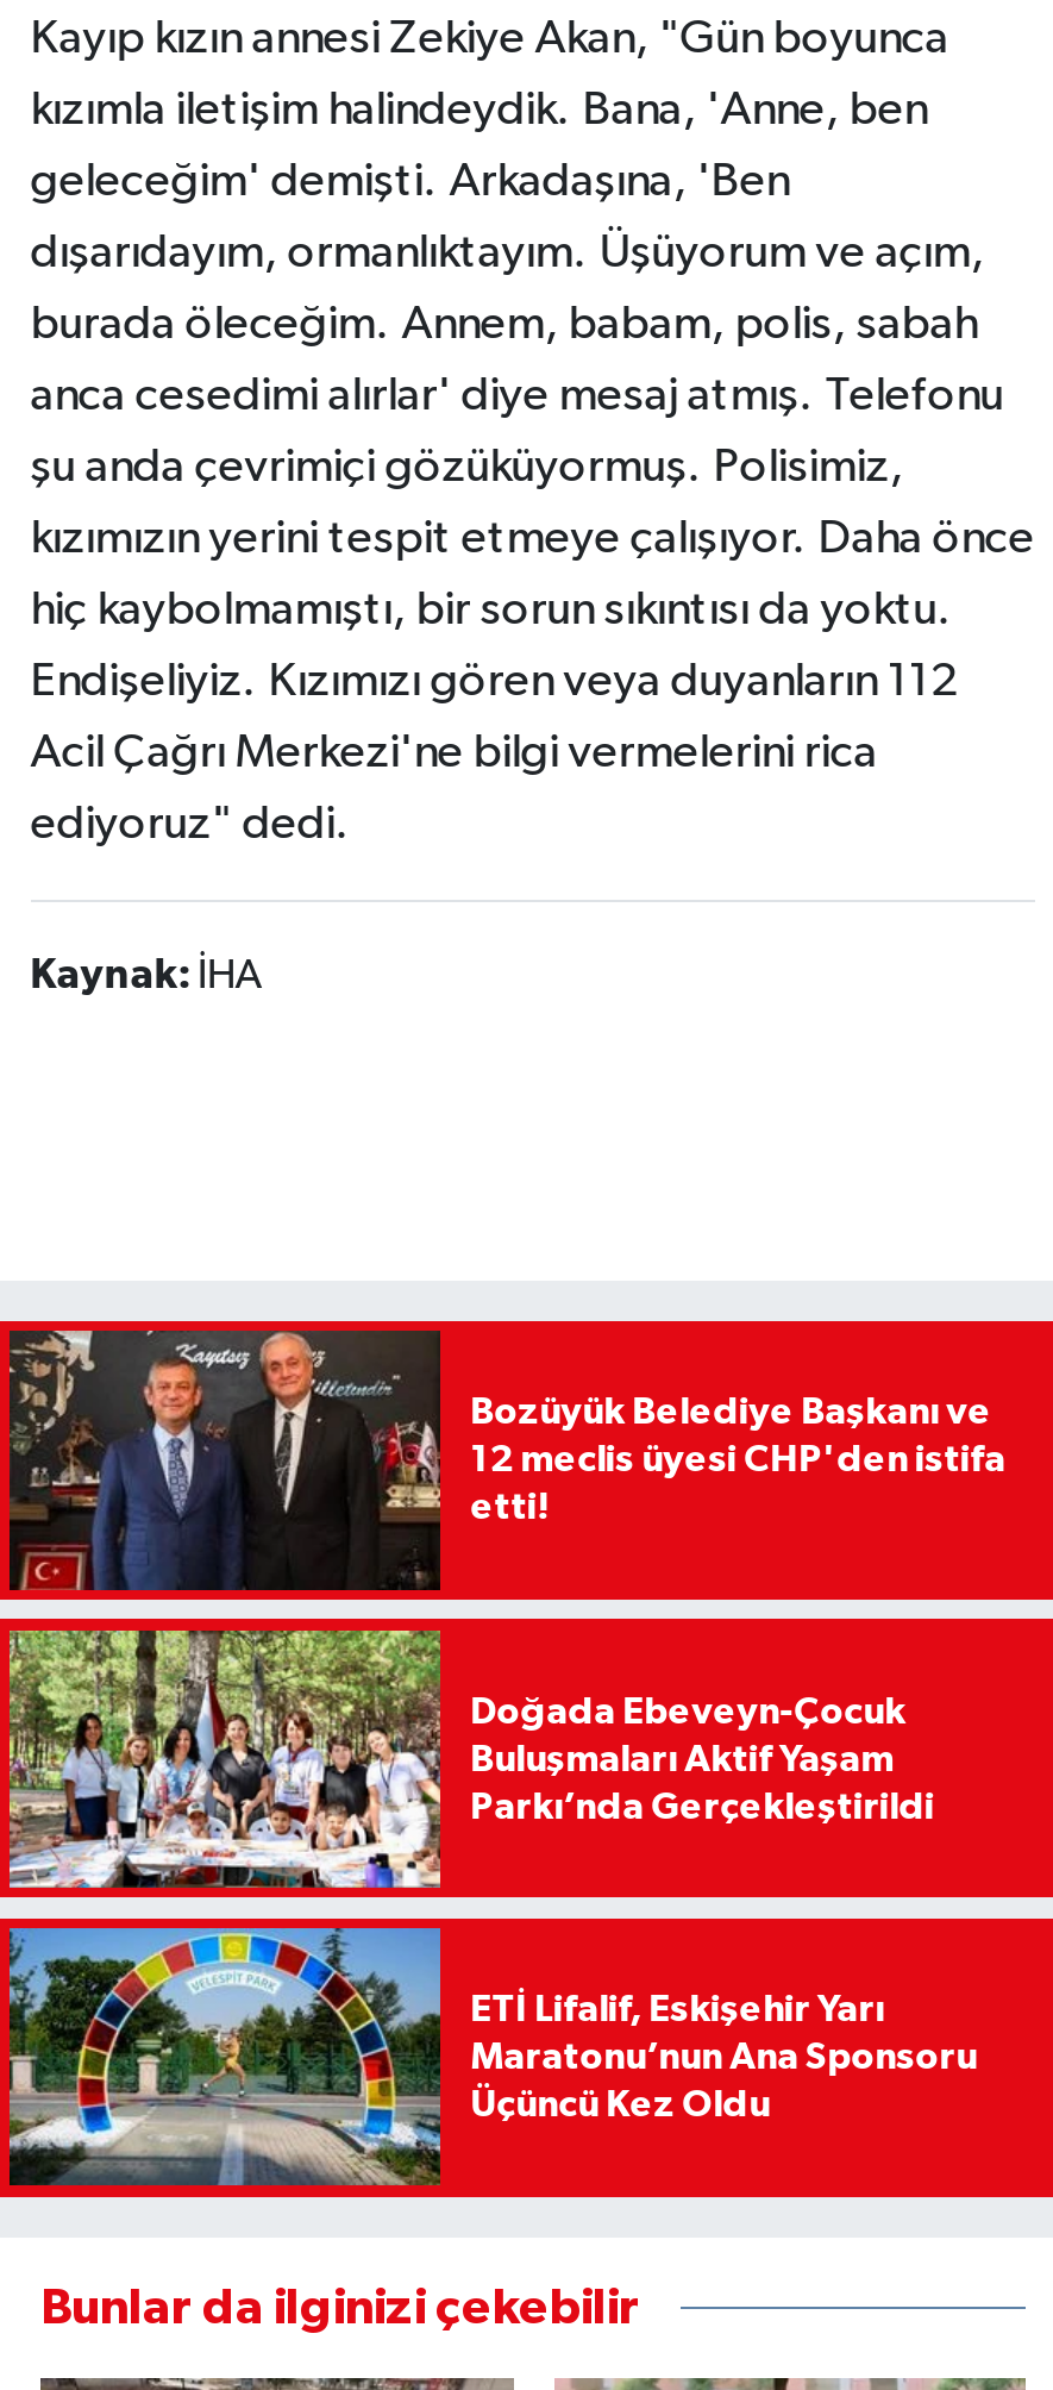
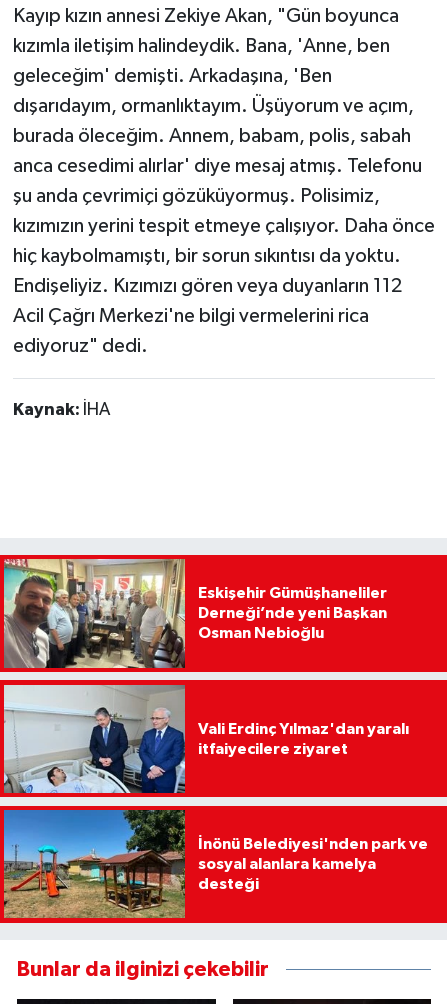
- [image]
- Bozüyük Belediye Başkanı ve
- 12 meclis üyesi CHP'den istifa
- etti!
+ [image]
+ Eskişehir Gümüşhaneliler
+ Derneği’nde yeni Başkan
+ Osman Nebioğlu

- [image]
- Doğada Ebeveyn-Çocuk
- Buluşmaları Aktif Yaşam
- Parkı’nda Gerçekleştirildi
+ [image]
+ Vali Erdinç Yılmaz'dan yaralı
+ itfaiyecilere ziyaret

- [image]
- ETİ Lifalif, Eskişehir Yarı
- Maratonu’nun Ana Sponsoru
- Üçüncü Kez Oldu
+ [image]
+ İnönü Belediyesi'nden park ve
+ sosyal alanlara kamelya
+ desteği
